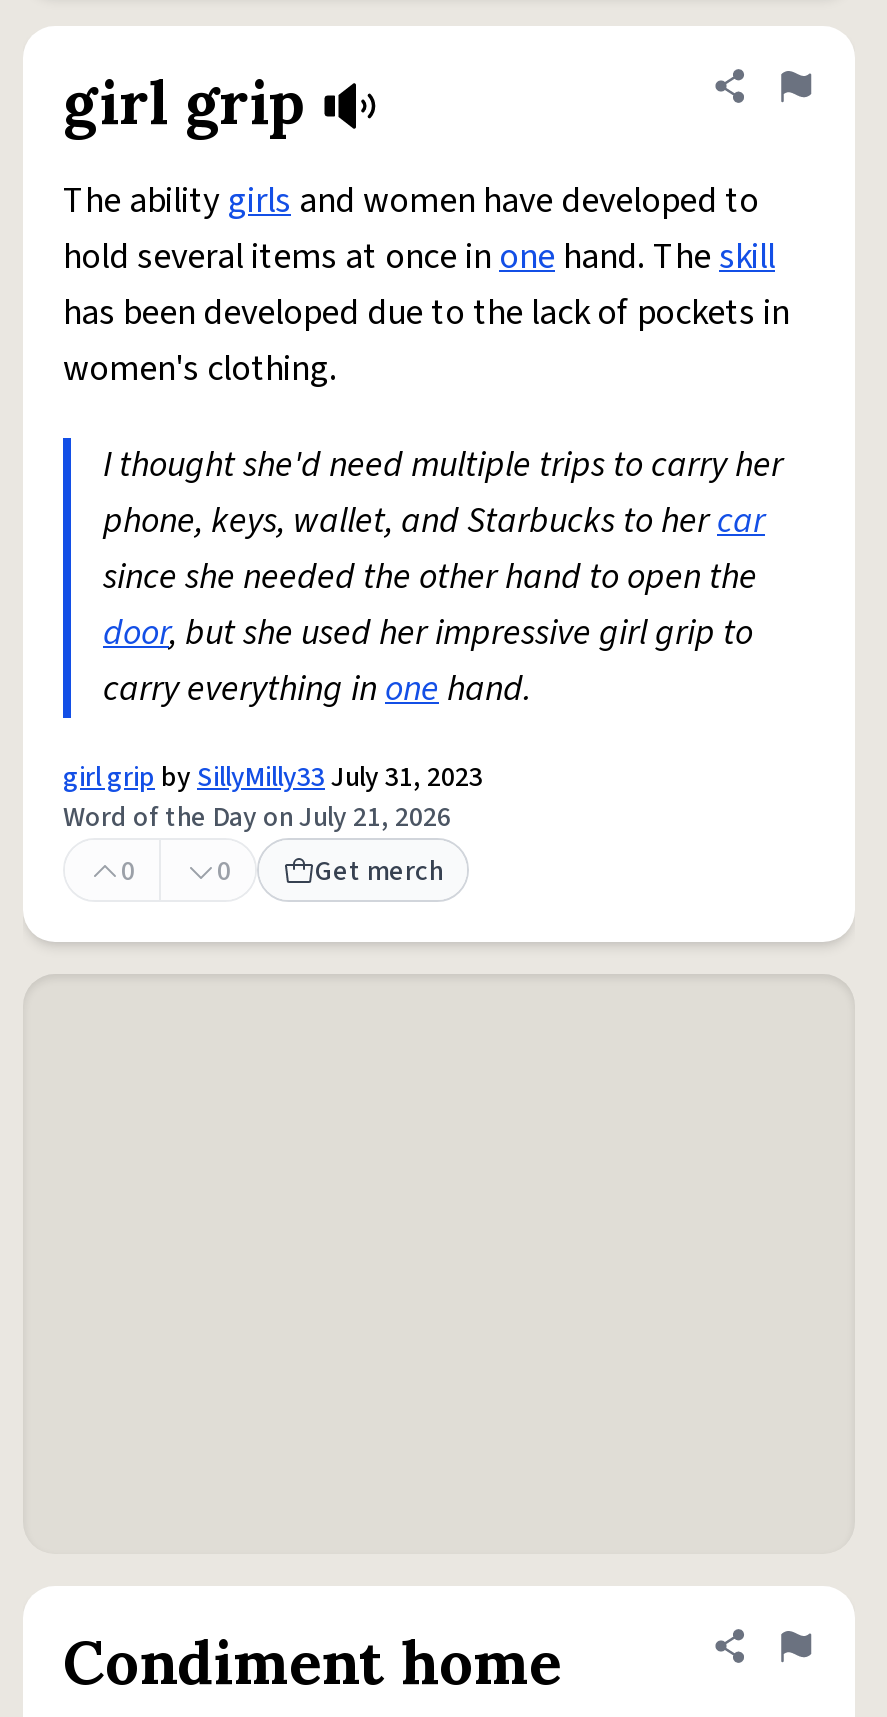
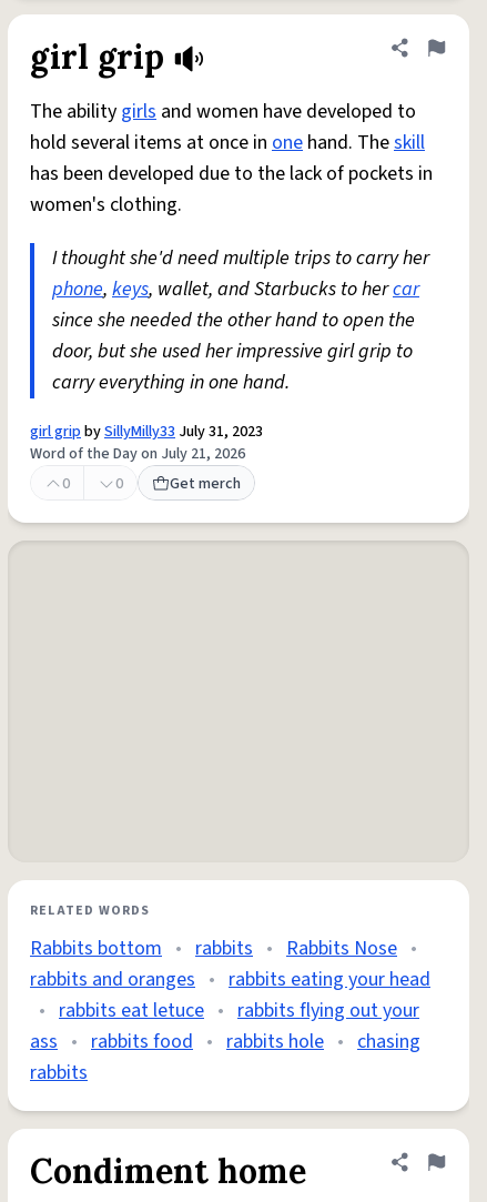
+ RELATED WORDS
+ Rabbits bottom • rabbits • Rabbits Nose •
+ rabbits and oranges • rabbits eating your head
+ • rabbits eat letuce • rabbits flying out your
+ ass • rabbits food • rabbits hole • chasing
+ rabbits
